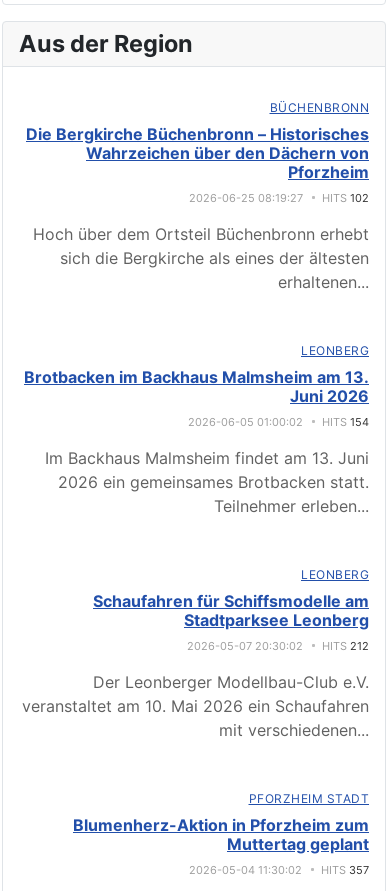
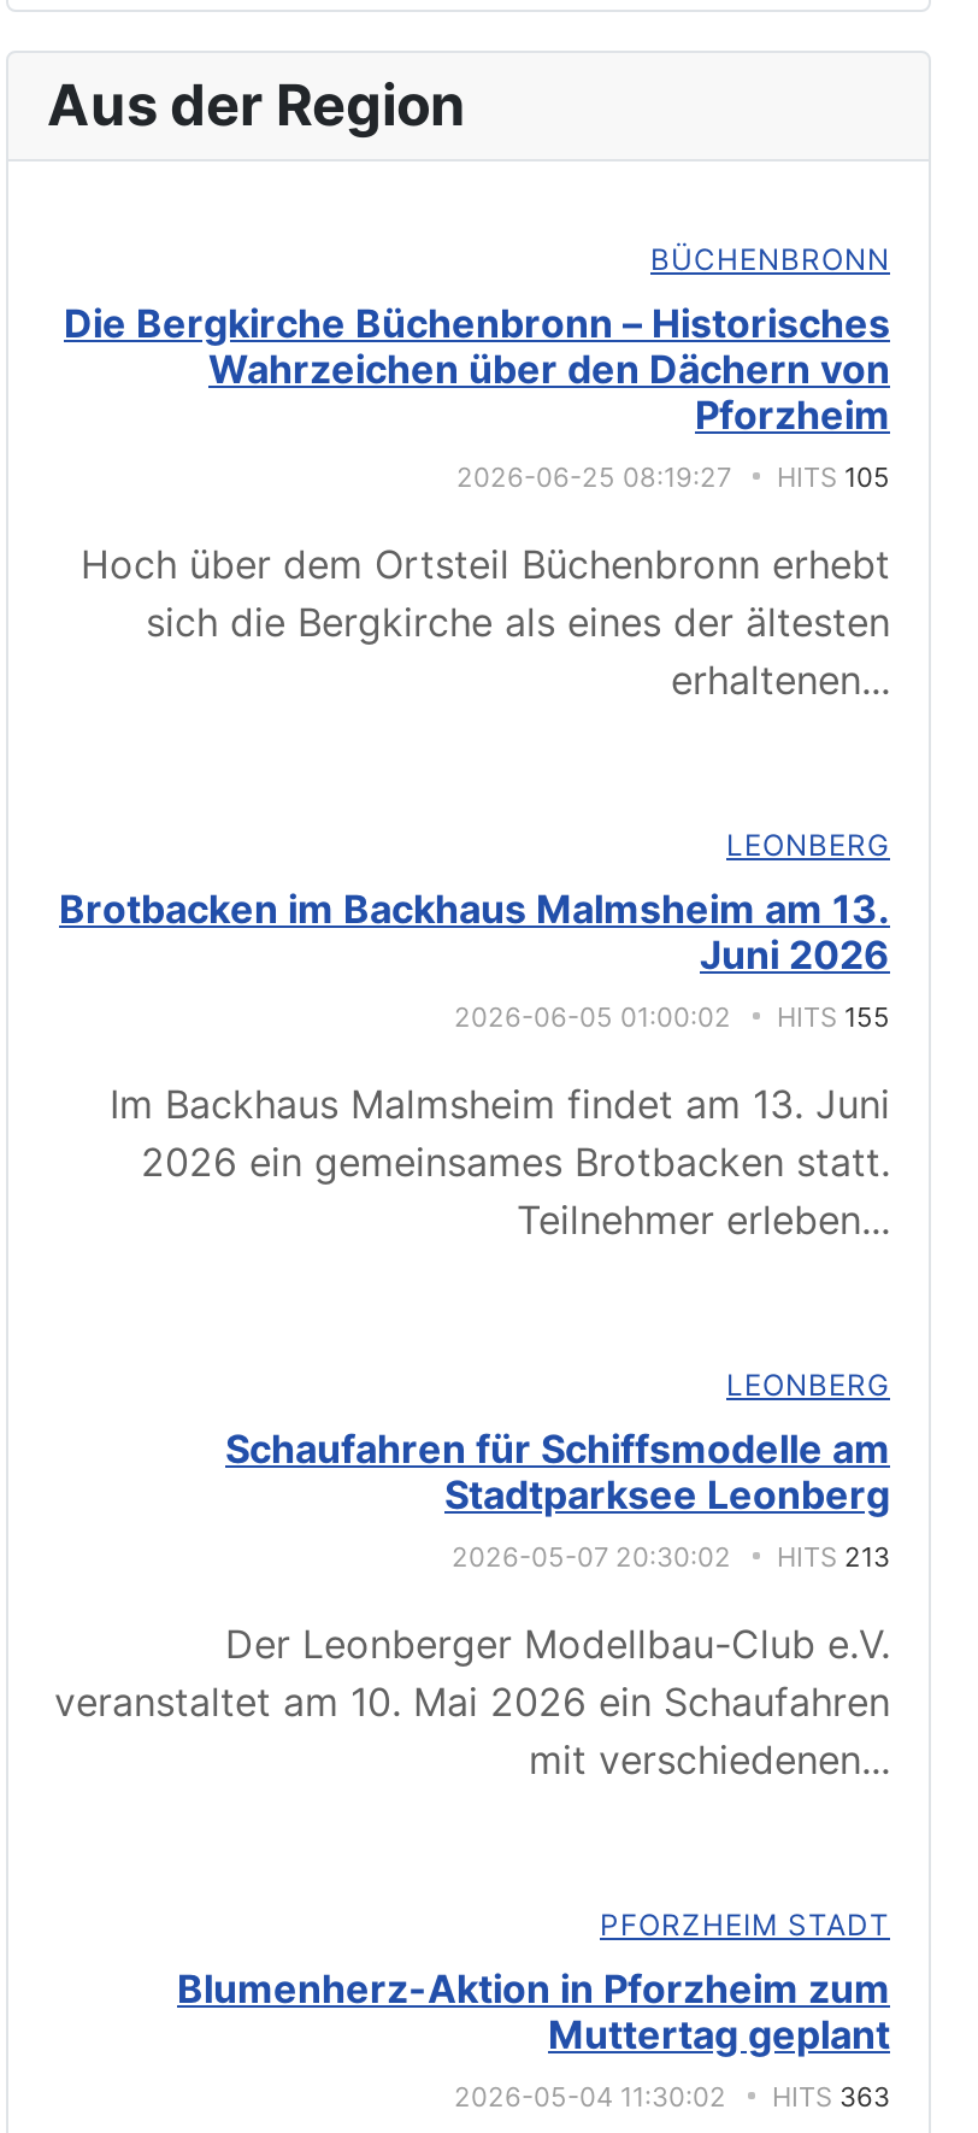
- 2026-06-25 08:19:27 HITS 102
+ 2026-06-25 08:19:27 HITS 105

- 2026-06-05 01:00:02 HITS 154
+ 2026-06-05 01:00:02 HITS 155

- 2026-05-07 20:30:02 HITS 212
+ 2026-05-07 20:30:02 HITS 213

- 2026-05-04 11:30:02 HITS 357
+ 2026-05-04 11:30:02 HITS 363
